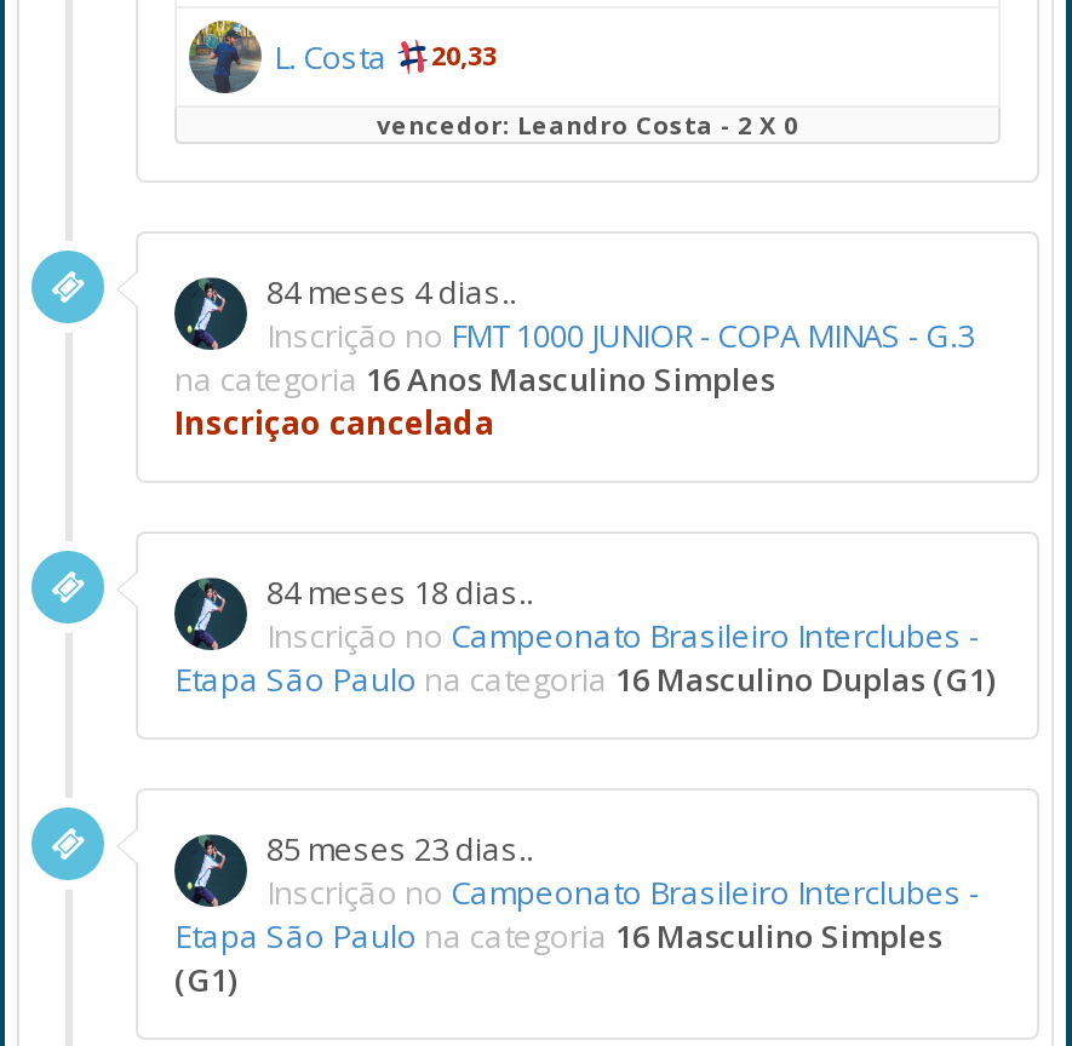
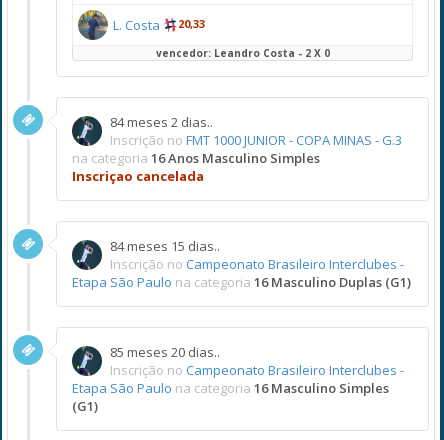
- 84 meses 4 dias..
+ 84 meses 2 dias..

- 84 meses 18 dias..
+ 84 meses 15 dias..

- 85 meses 23 dias..
+ 85 meses 20 dias..
